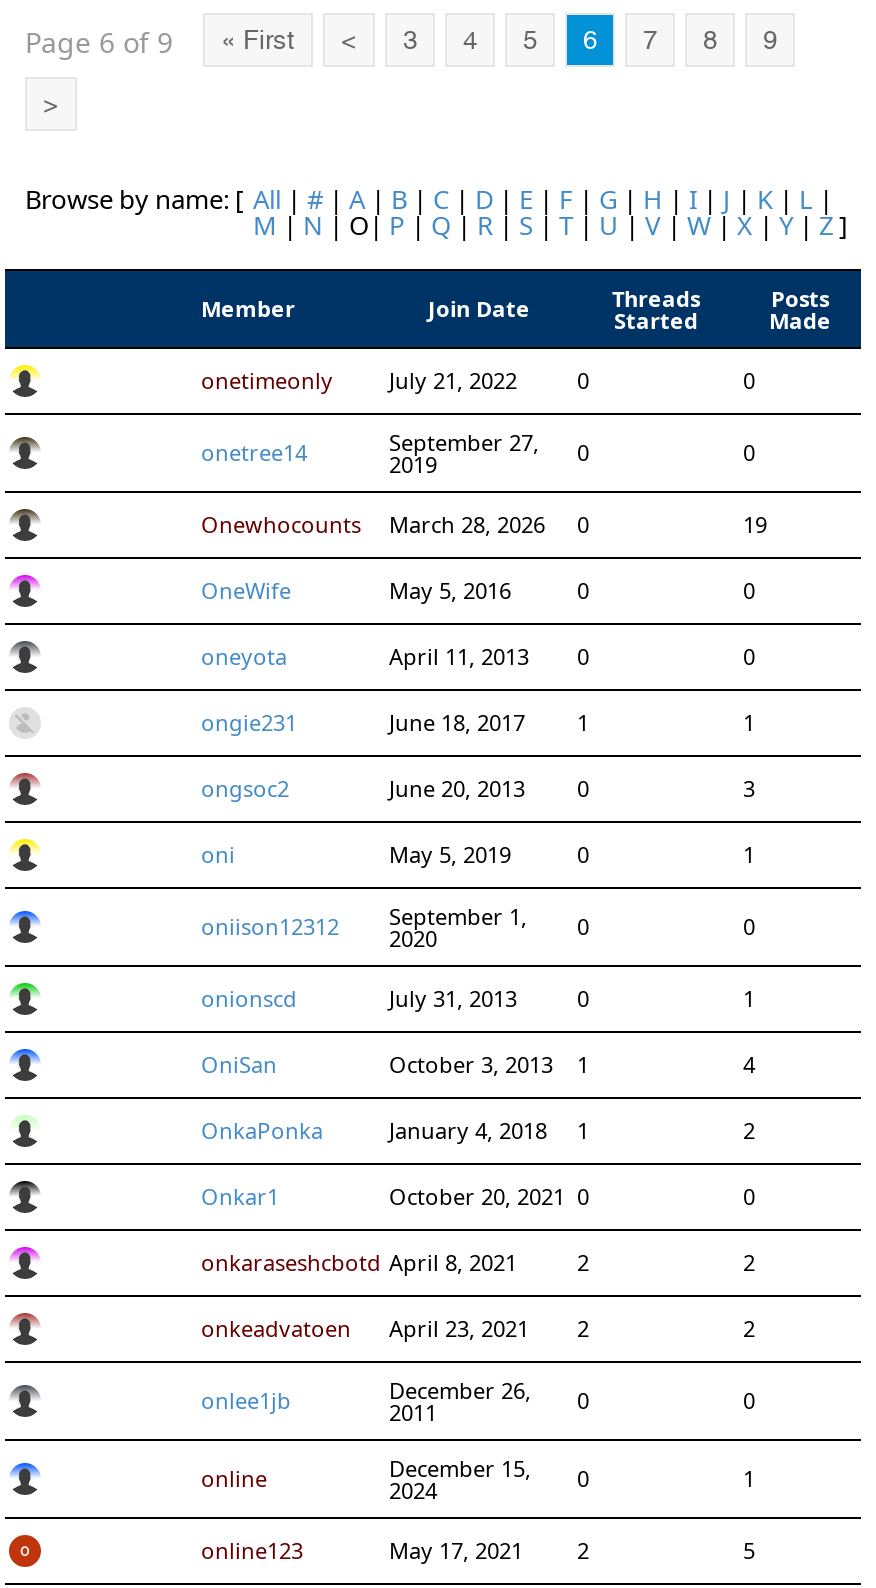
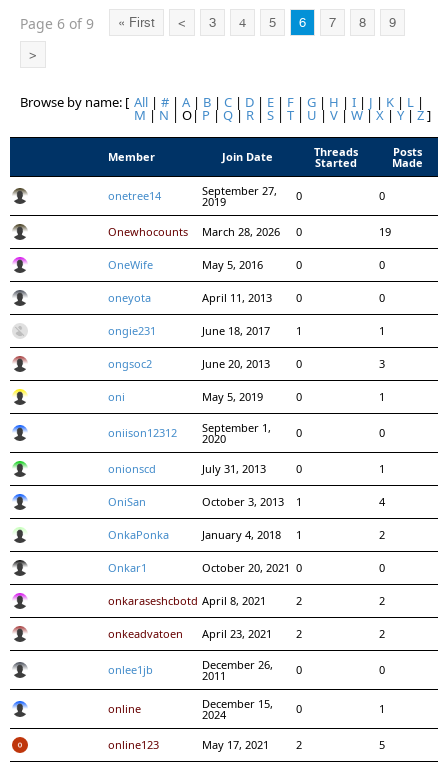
- onetimeonly
- July 21, 2022
- 0
- 0
